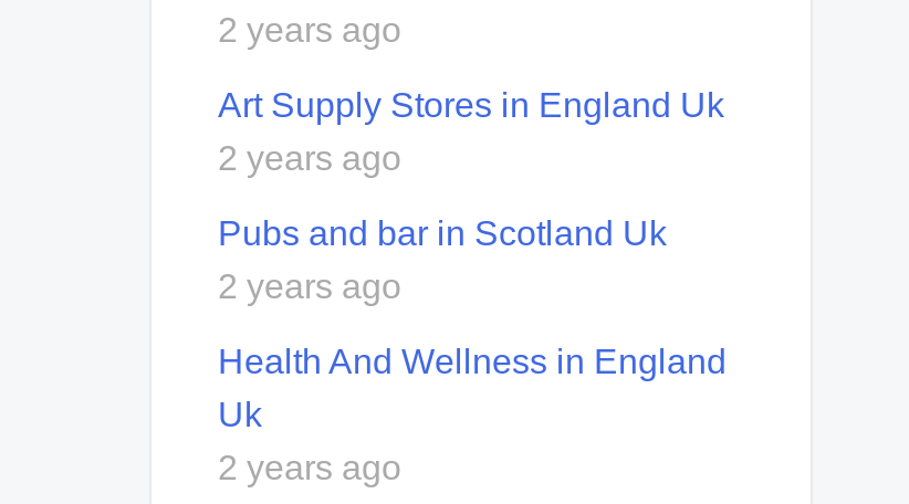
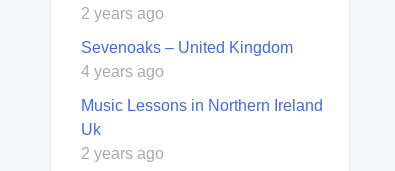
- Art Supply Stores in England Uk
- 2 years ago
- Pubs and bar in Scotland Uk
- 2 years ago
- Health And Wellness in England
+ Sevenoaks – United Kingdom
+ 4 years ago
+ Music Lessons in Northern Ireland
